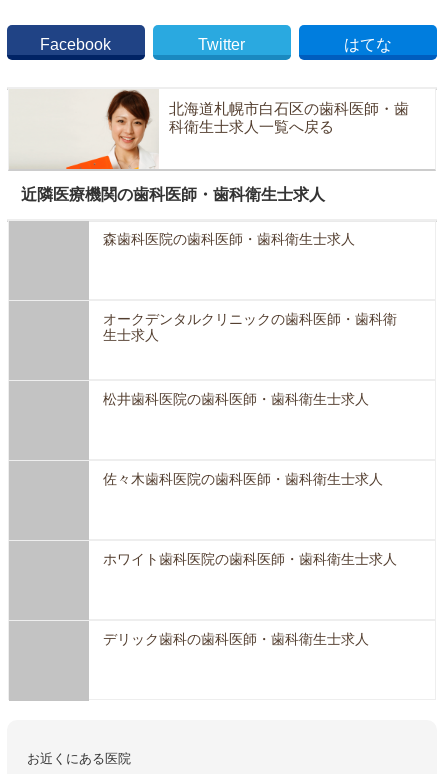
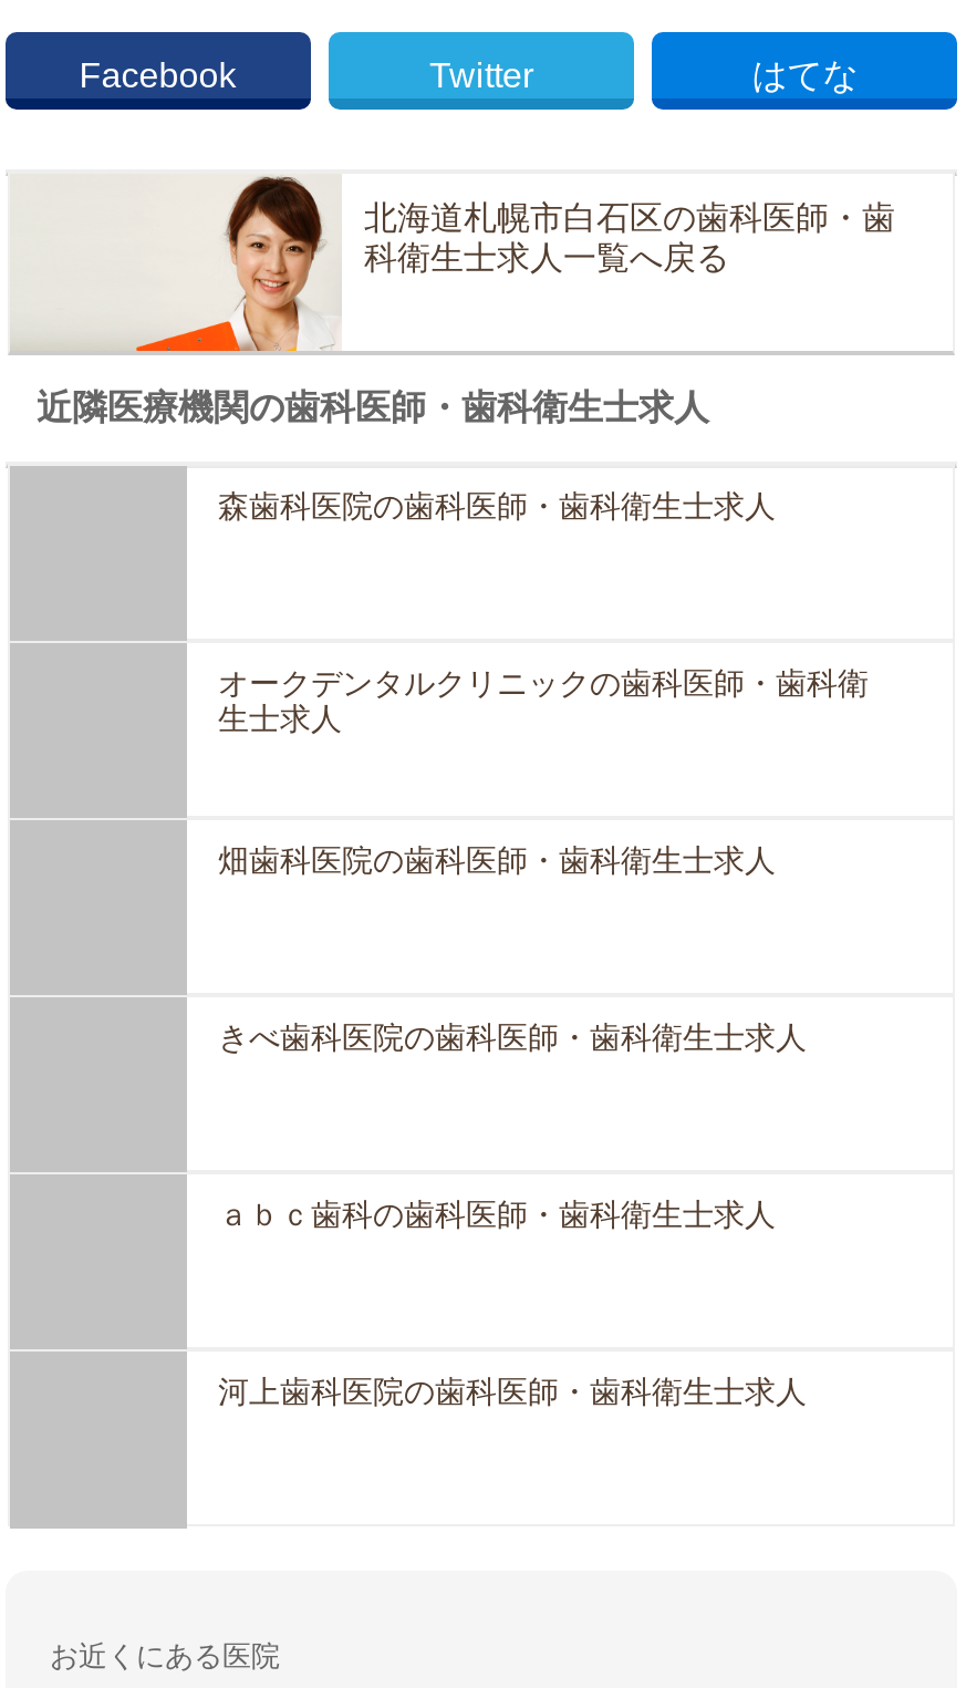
- 松井歯科医院の歯科医師・歯科衛生士求人
+ 畑歯科医院の歯科医師・歯科衛生士求人

- 佐々木歯科医院の歯科医師・歯科衛生士求人
+ きべ歯科医院の歯科医師・歯科衛生士求人

- ホワイト歯科医院の歯科医師・歯科衛生士求人
+ ａｂｃ歯科の歯科医師・歯科衛生士求人

- デリック歯科の歯科医師・歯科衛生士求人
+ 河上歯科医院の歯科医師・歯科衛生士求人
